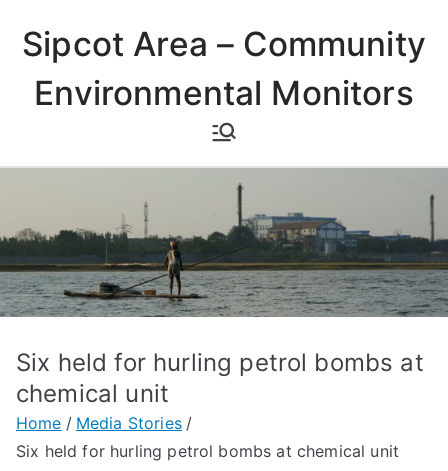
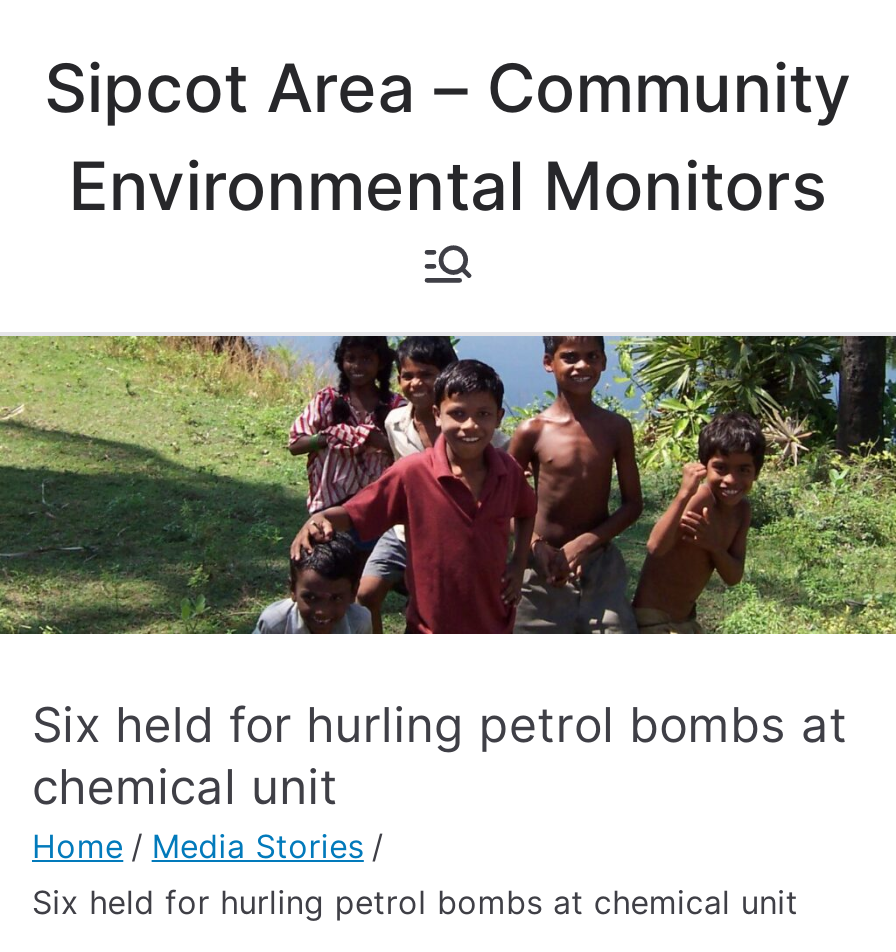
- [image]
+ [image]
